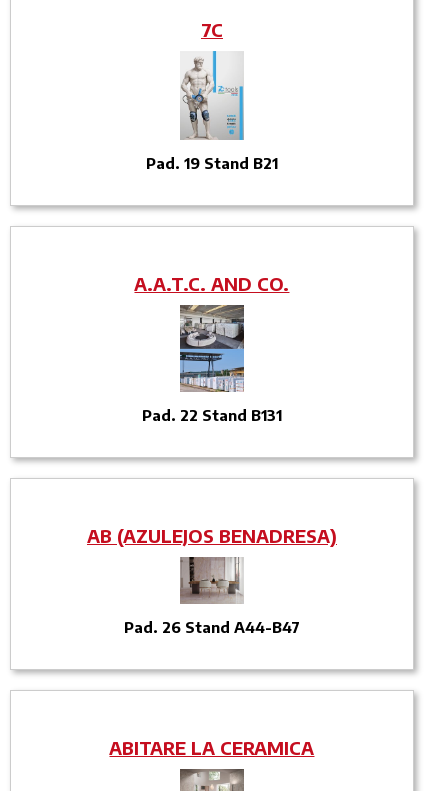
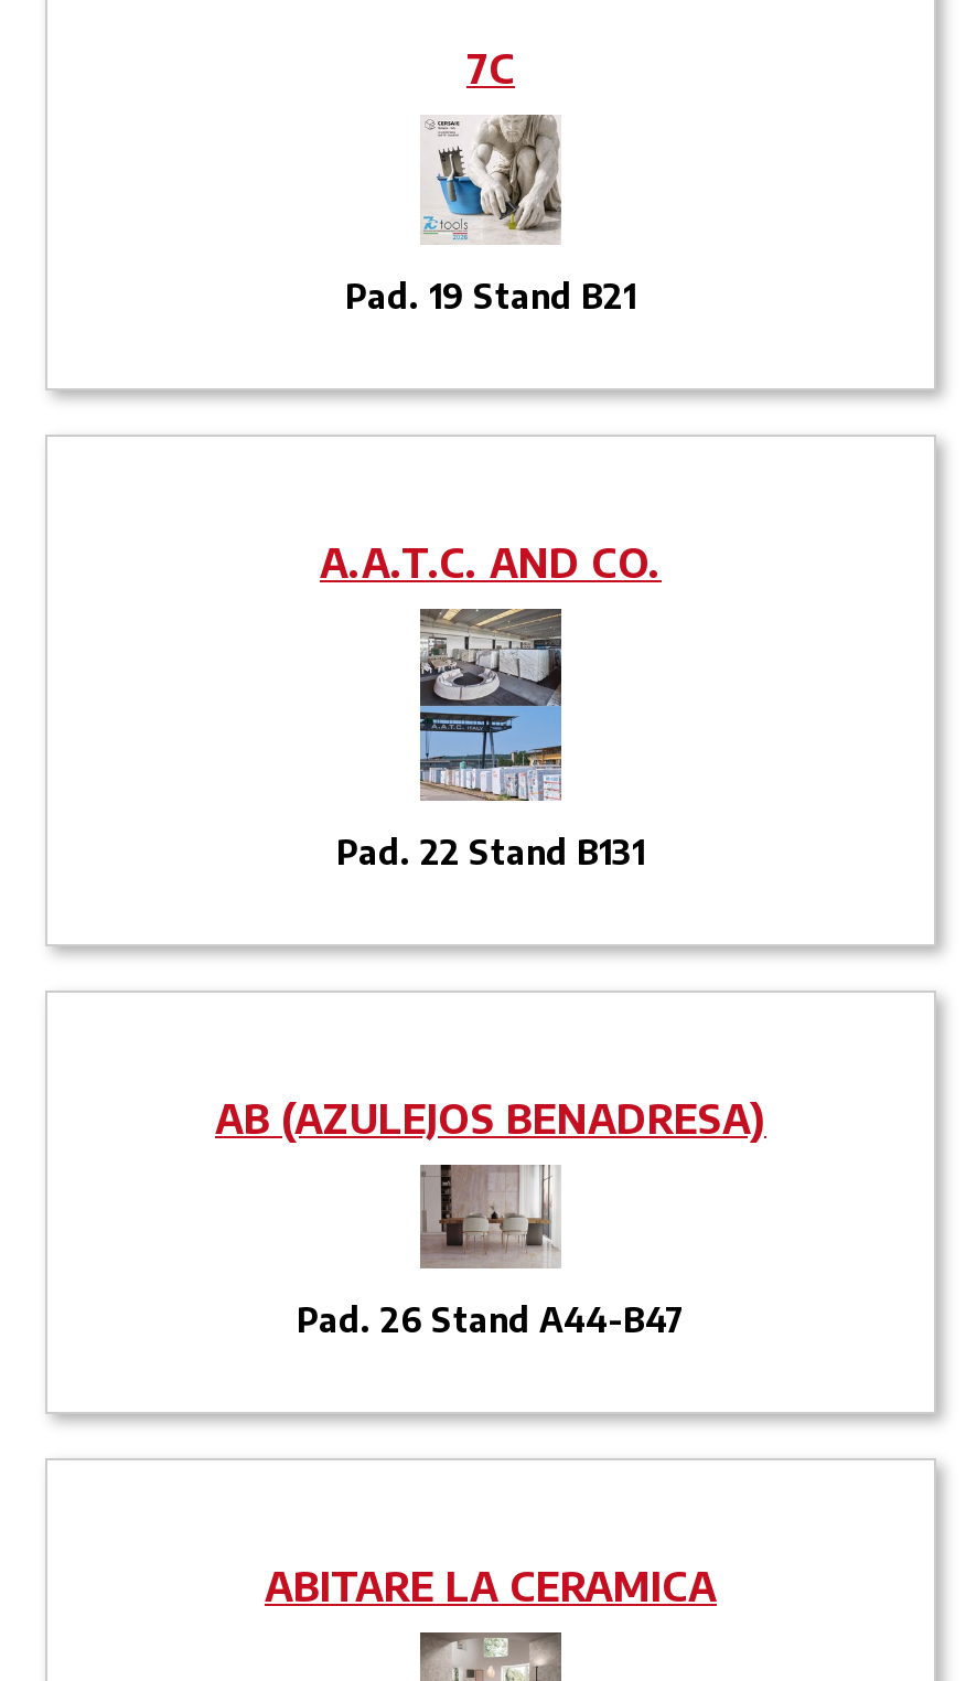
- [image]
+ [image]
